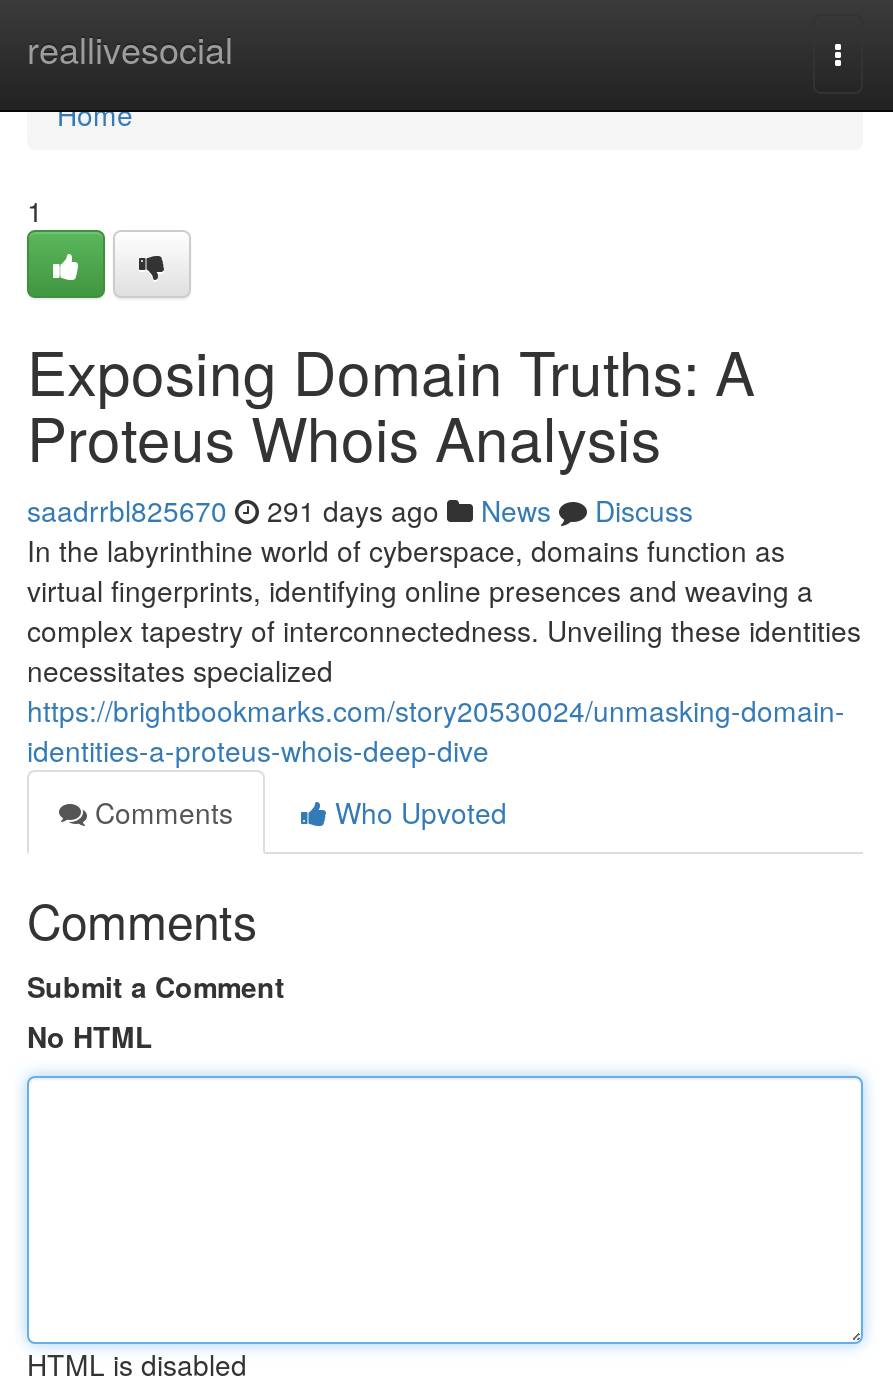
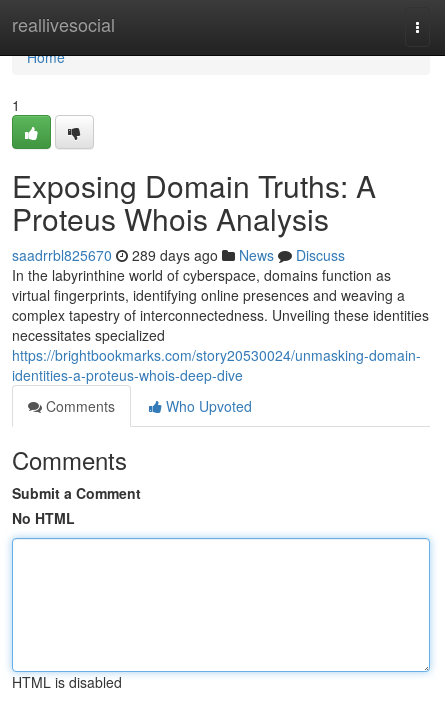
- saadrrbl825670 291 days ago News Discuss
+ saadrrbl825670 289 days ago News Discuss
